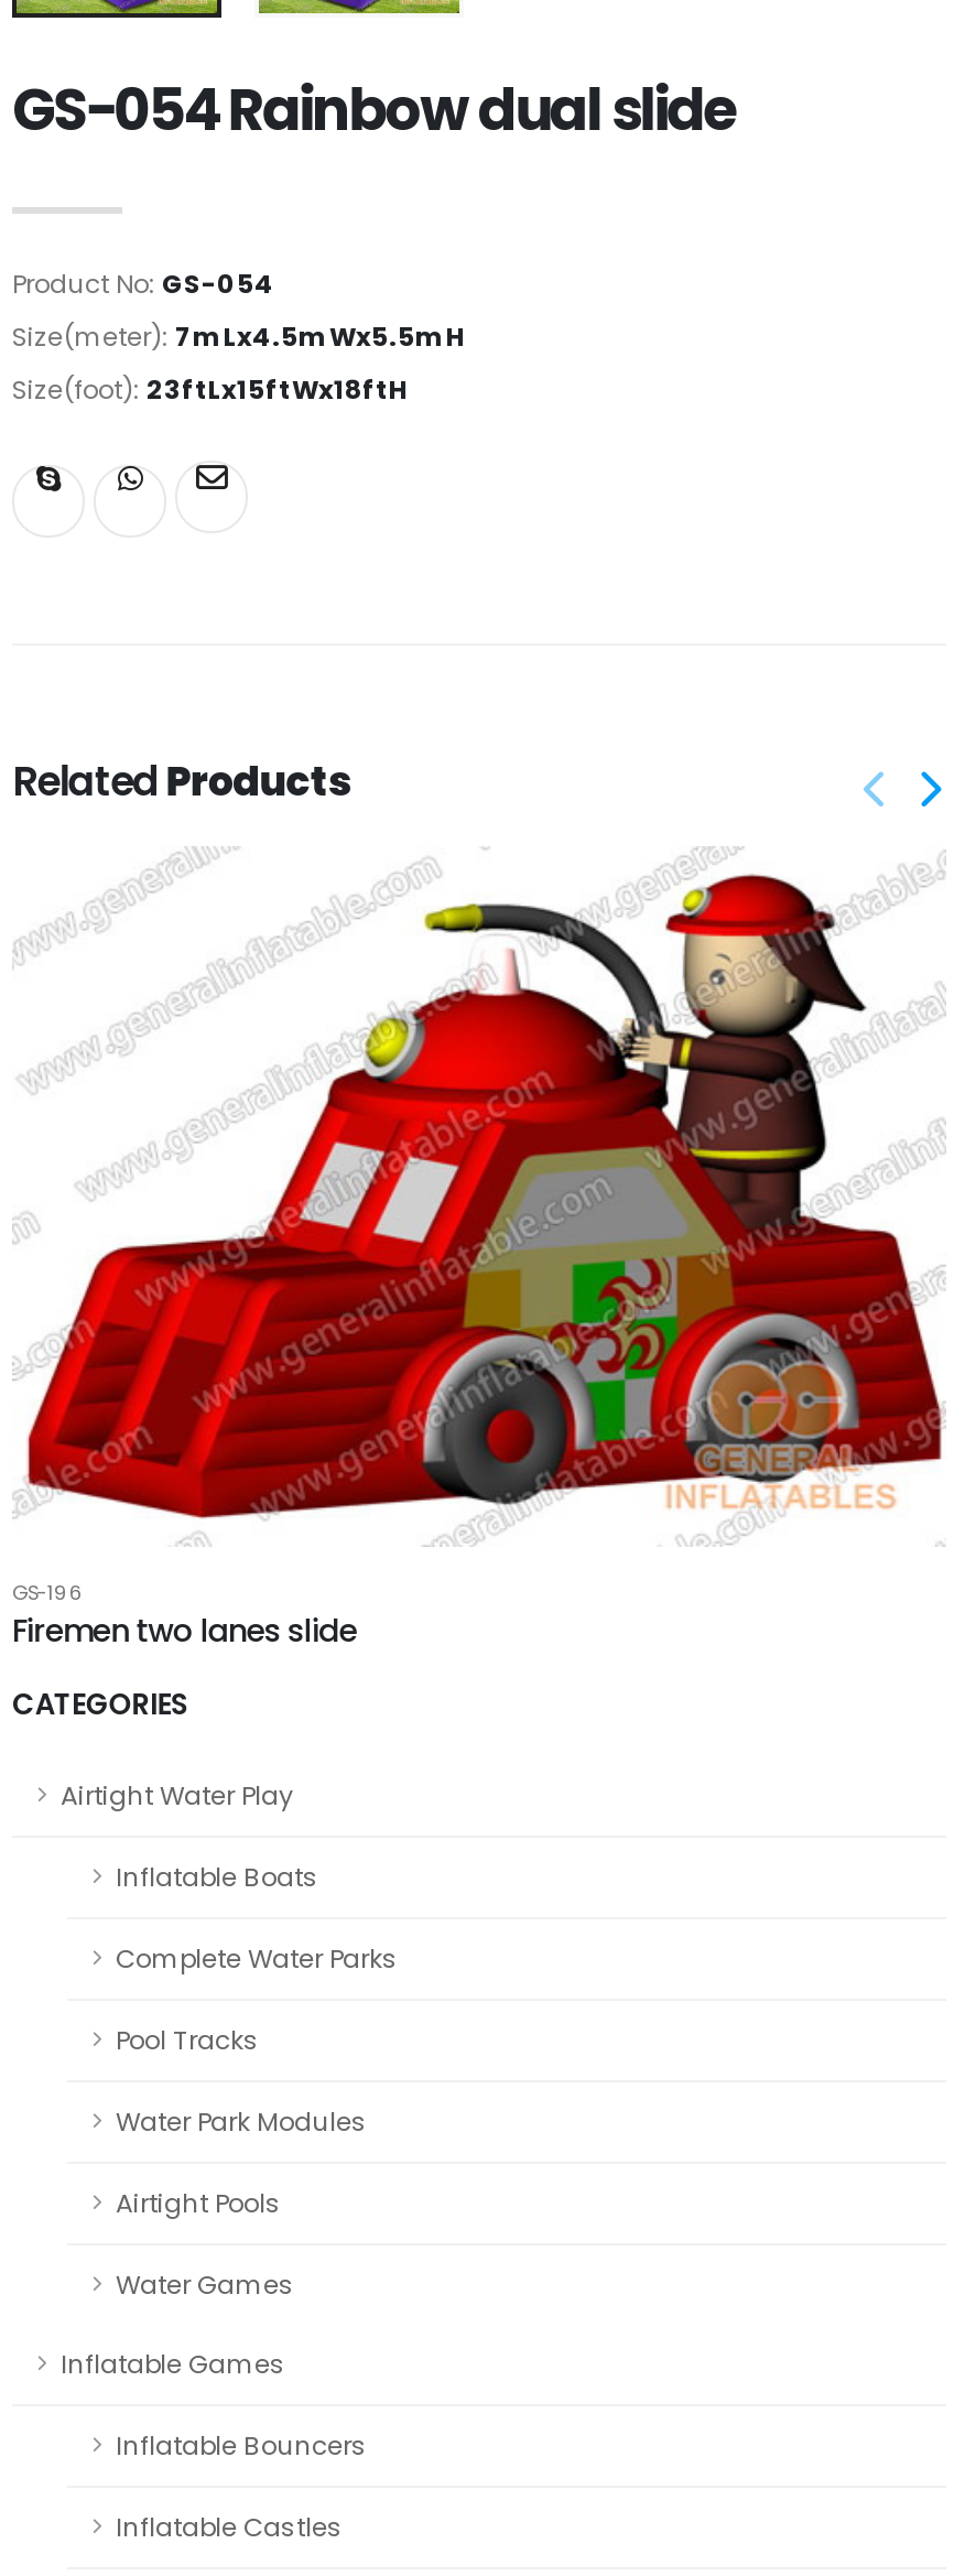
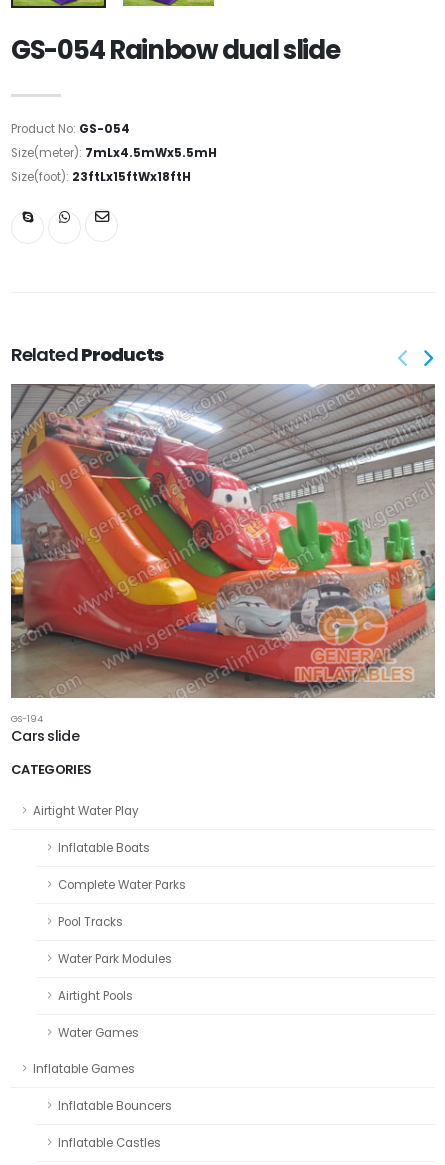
- [image]
- GS-196
- Firemen two lanes slide
+ [image]
+ GS-194
+ Cars slide
